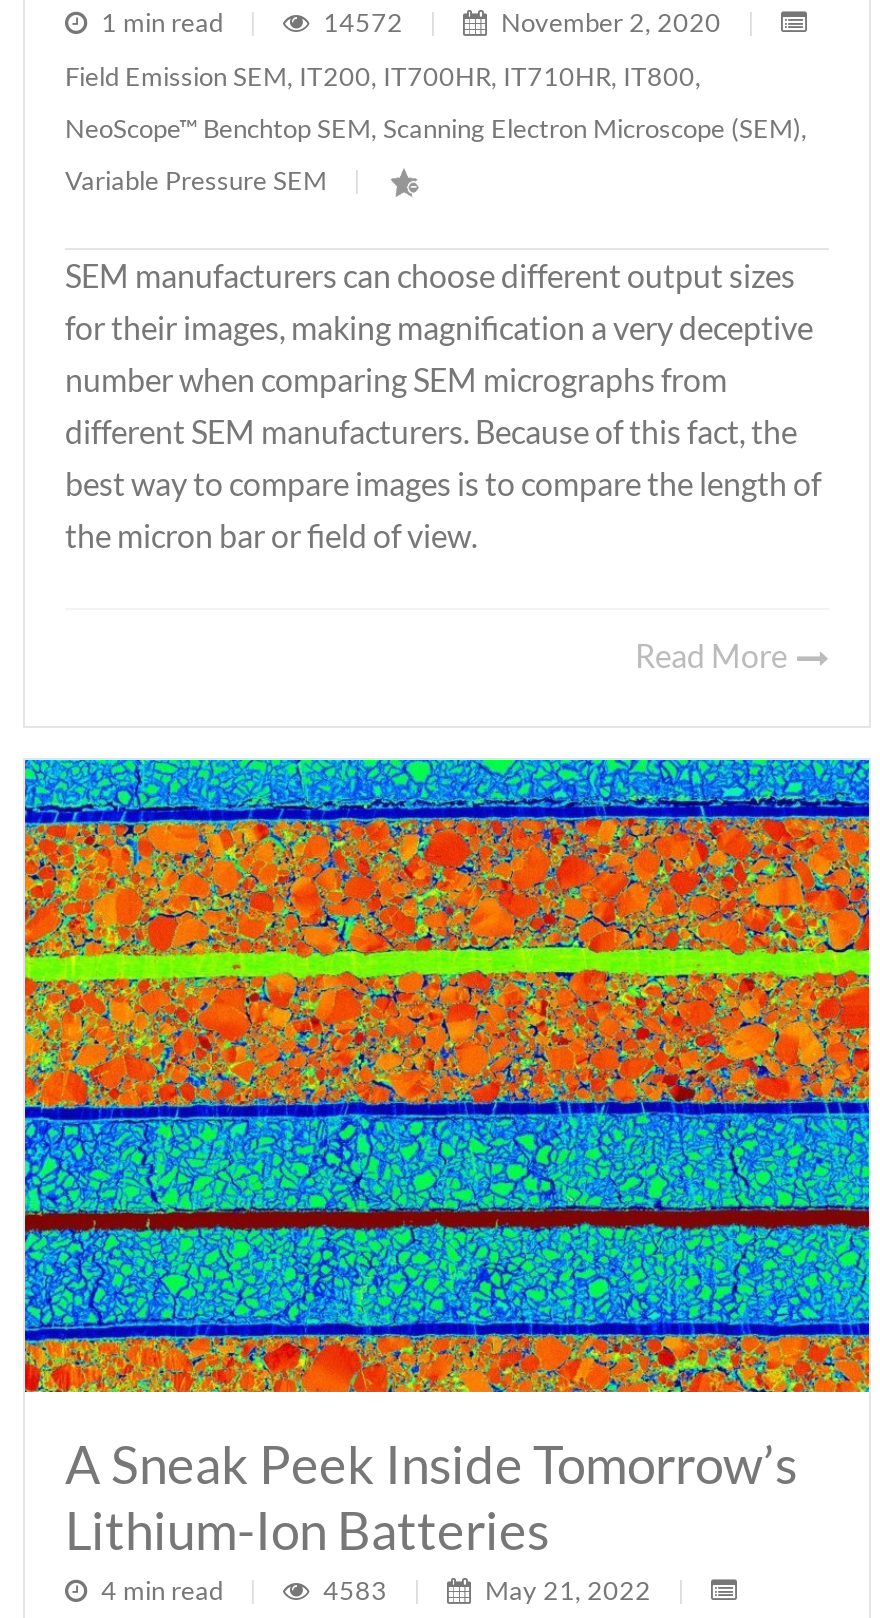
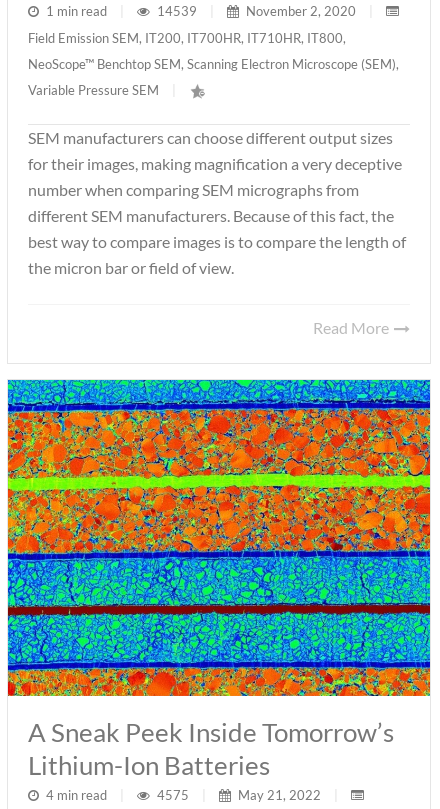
- 14572
+ 14539

- 4583
+ 4575
